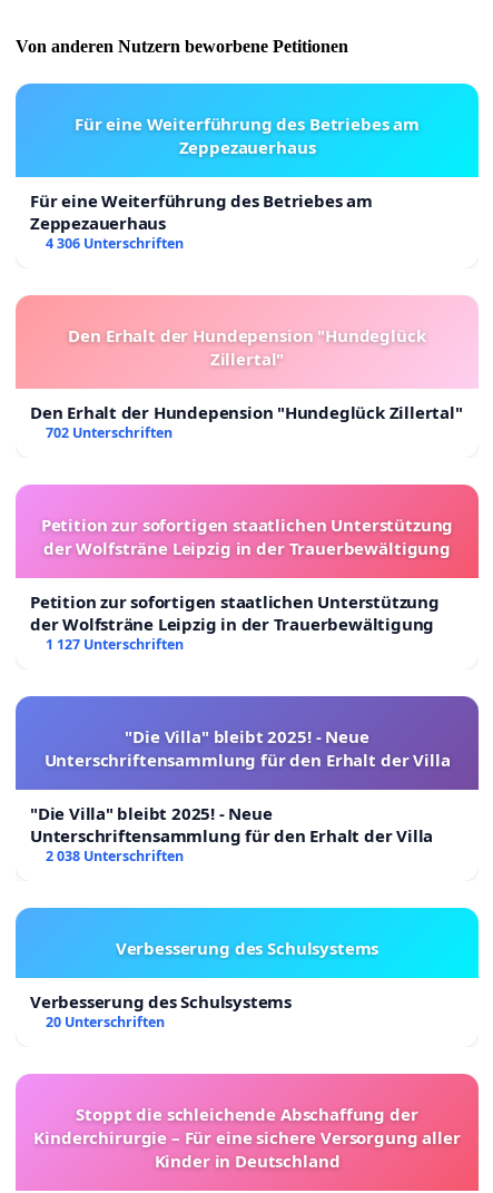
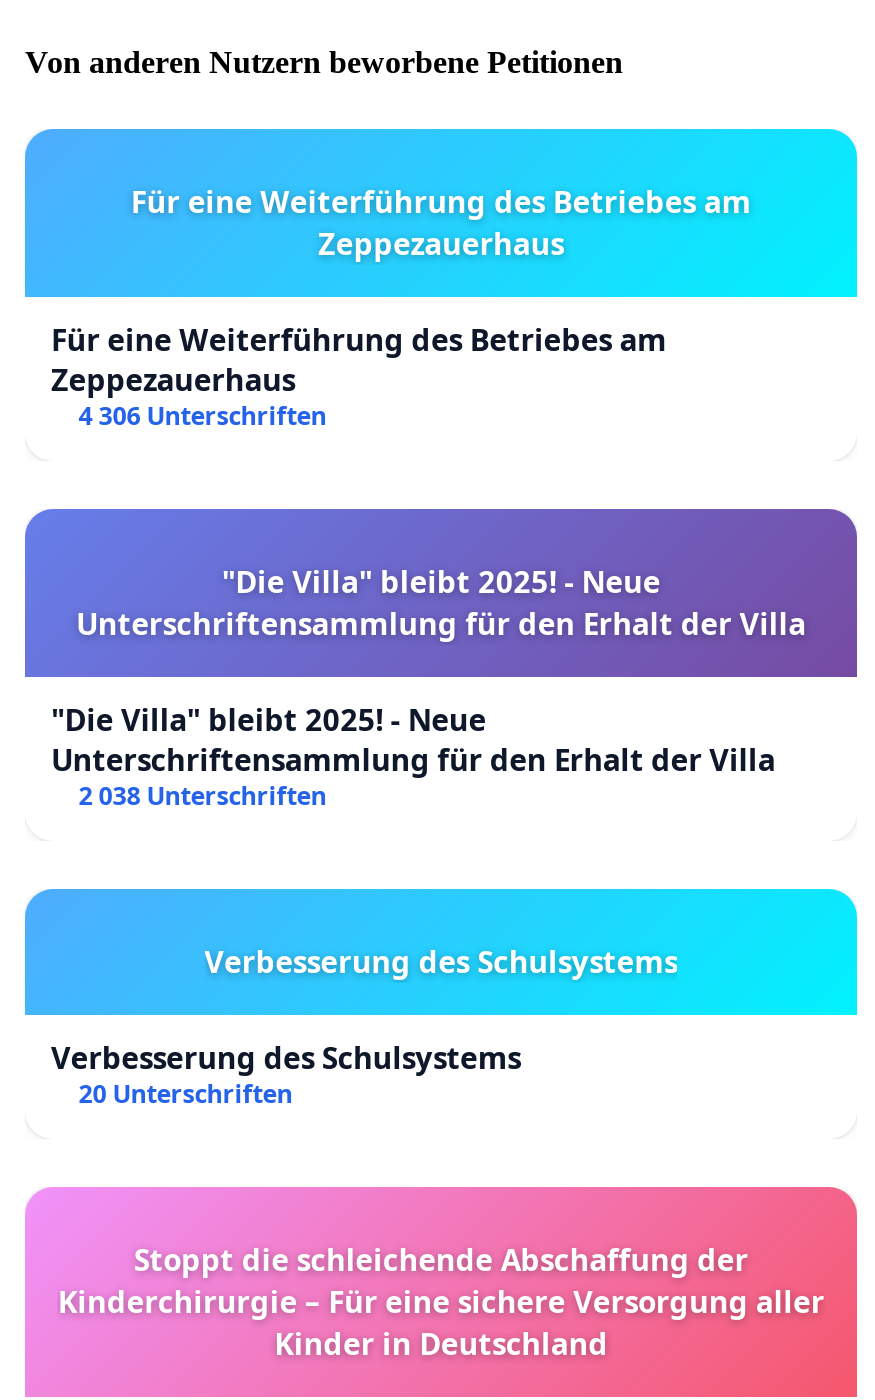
- [image]
- Den Erhalt der Hundepension "Hundeglück
- Zillertal"
- Den Erhalt der Hundepension "Hundeglück Zillertal"
- 702 Unterschriften

- [image]
- Petition zur sofortigen staatlichen Unterstützung
- der Wolfsträne Leipzig in der Trauerbewältigung
- Petition zur sofortigen staatlichen Unterstützung
- der Wolfsträne Leipzig in der Trauerbewältigung
- 1 127 Unterschriften
